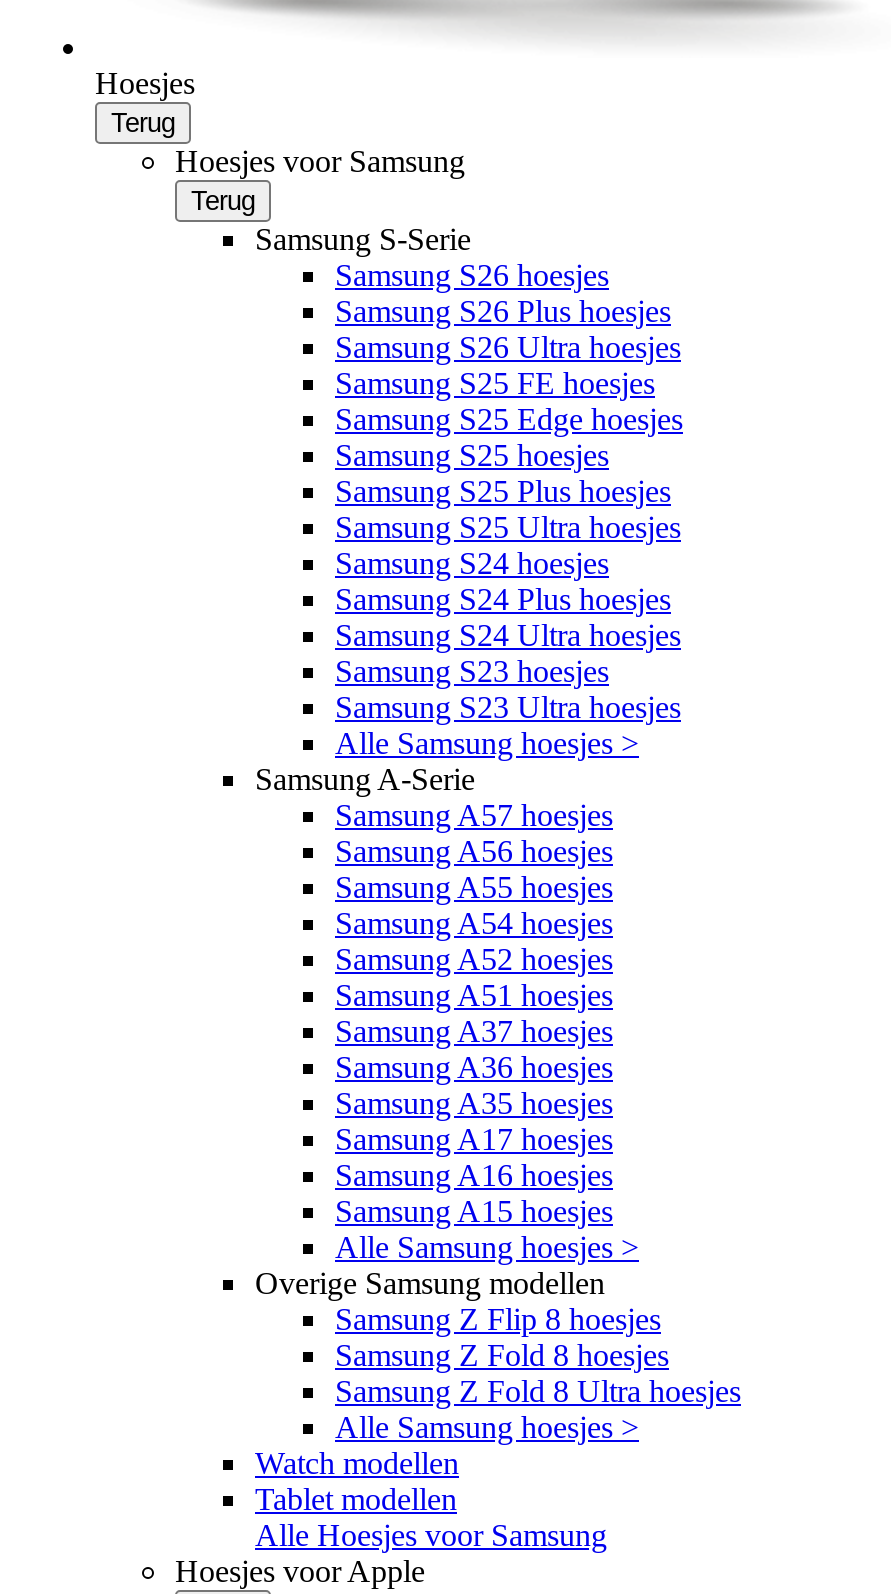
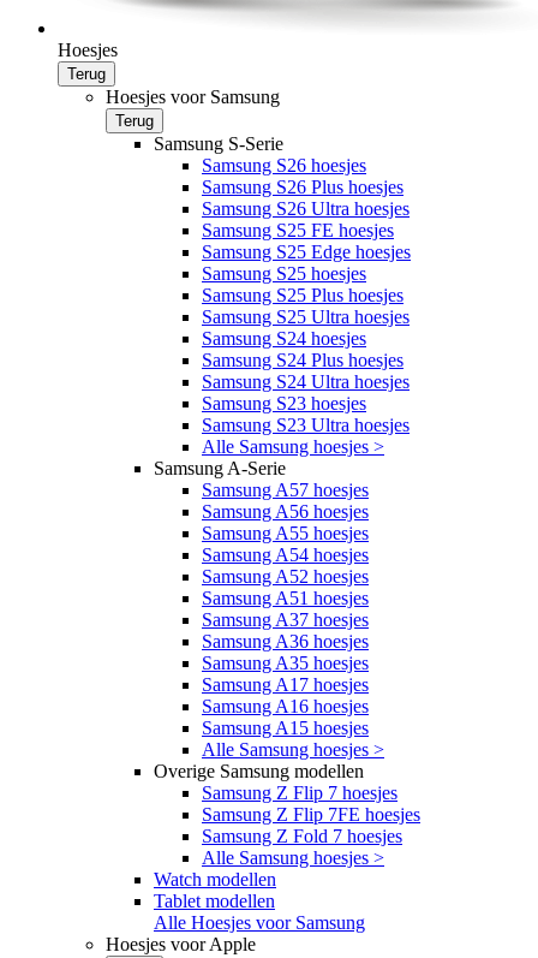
- Samsung Z Flip 8 hoesjes
- Samsung Z Fold 8 hoesjes
- Samsung Z Fold 8 Ultra hoesjes
+ Samsung Z Flip 7 hoesjes
+ Samsung Z Flip 7FE hoesjes
+ Samsung Z Fold 7 hoesjes
